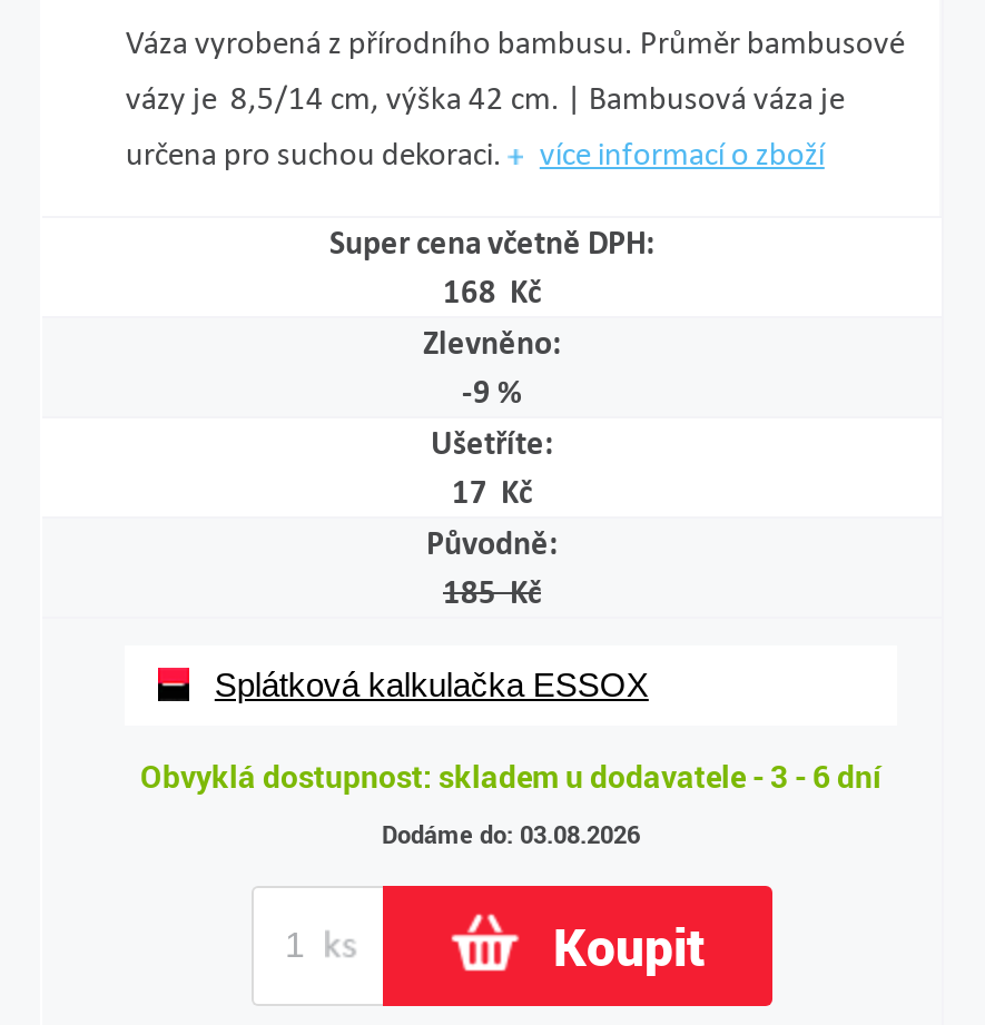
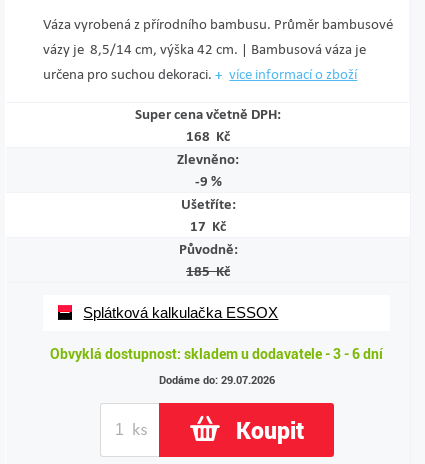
- Dodáme do: 03.08.2026
+ Dodáme do: 29.07.2026
